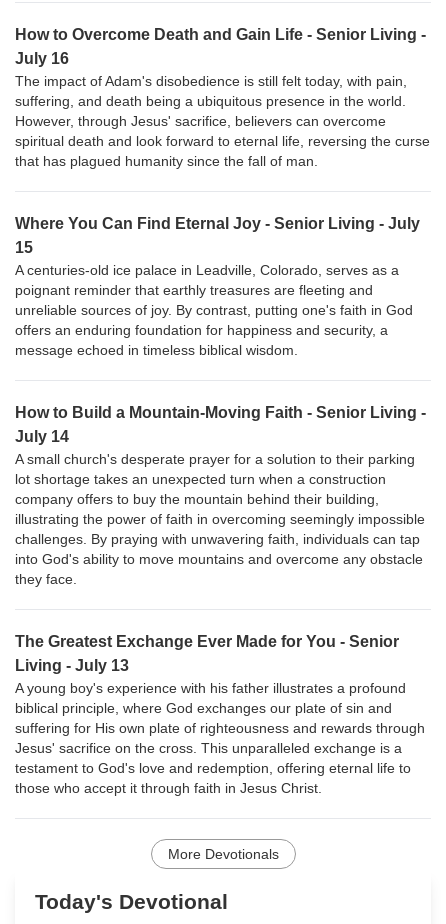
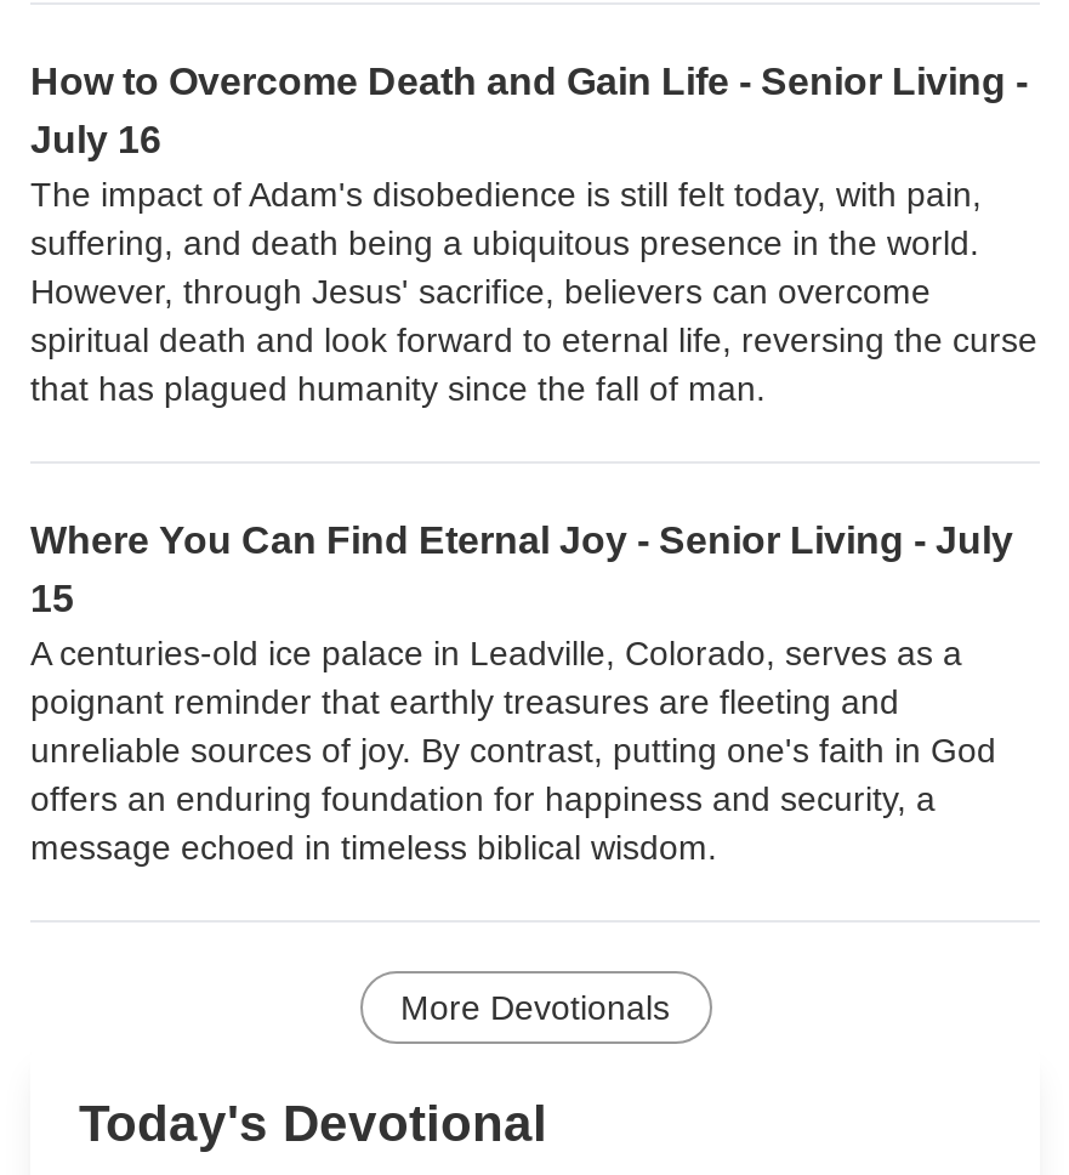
- How to Build a Mountain-Moving Faith - Senior Living -
- July 14
- A small church's desperate prayer for a solution to their parking
- lot shortage takes an unexpected turn when a construction
- company offers to buy the mountain behind their building,
- illustrating the power of faith in overcoming seemingly impossible
- challenges. By praying with unwavering faith, individuals can tap
- into God's ability to move mountains and overcome any obstacle
- they face.

- The Greatest Exchange Ever Made for You - Senior
- Living - July 13
- A young boy's experience with his father illustrates a profound
- biblical principle, where God exchanges our plate of sin and
- suffering for His own plate of righteousness and rewards through
- Jesus' sacrifice on the cross. This unparalleled exchange is a
- testament to God's love and redemption, offering eternal life to
- those who accept it through faith in Jesus Christ.
